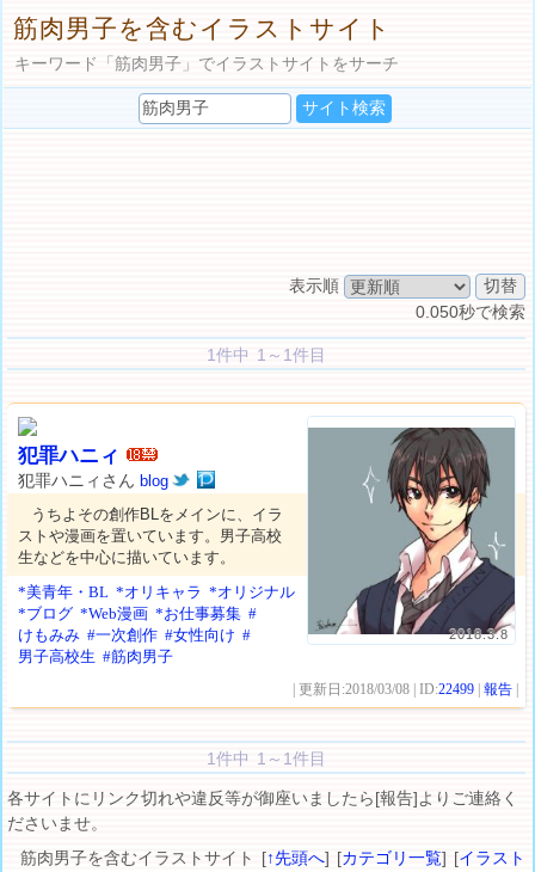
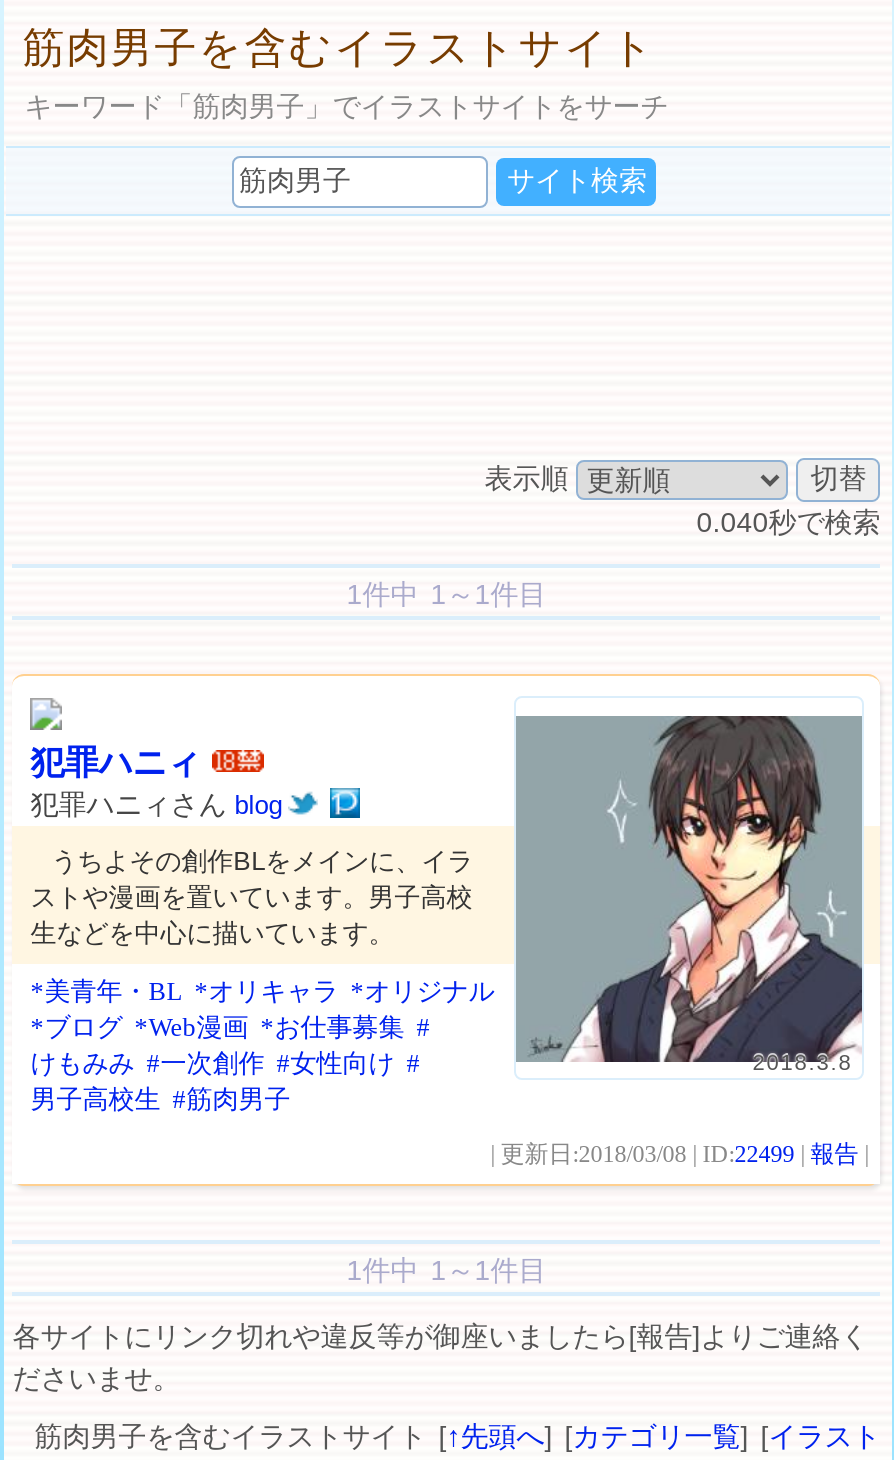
- 0.050秒で検索
+ 0.040秒で検索
